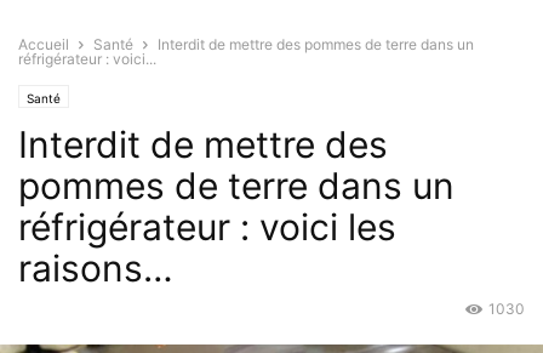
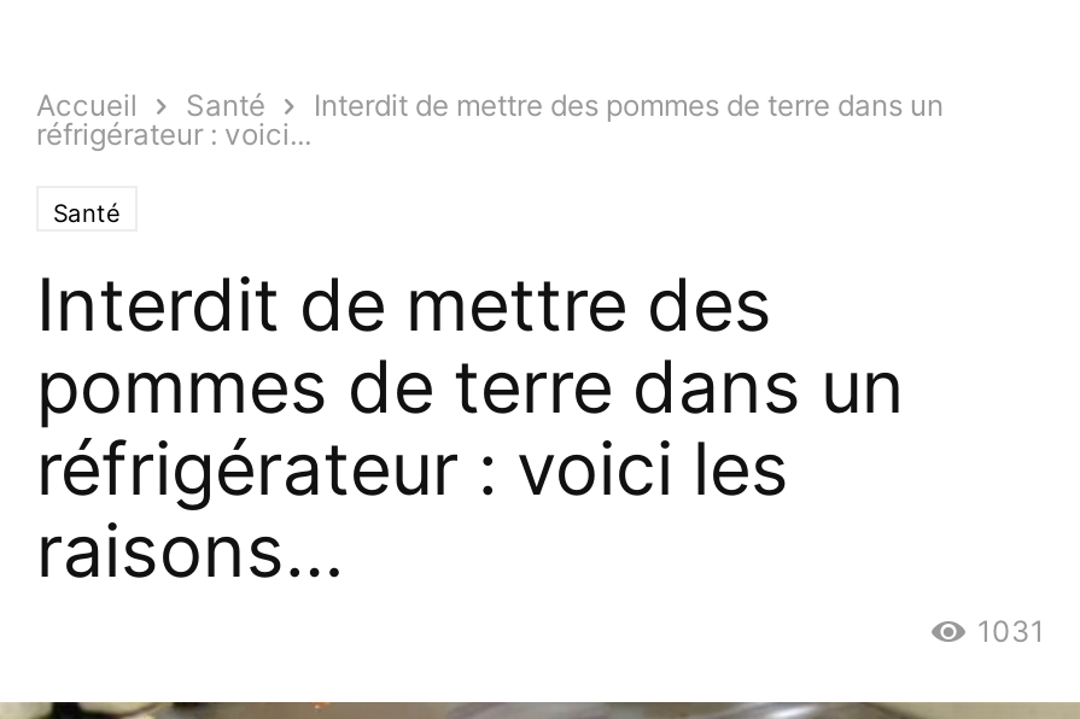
- 1030
+ 1031
